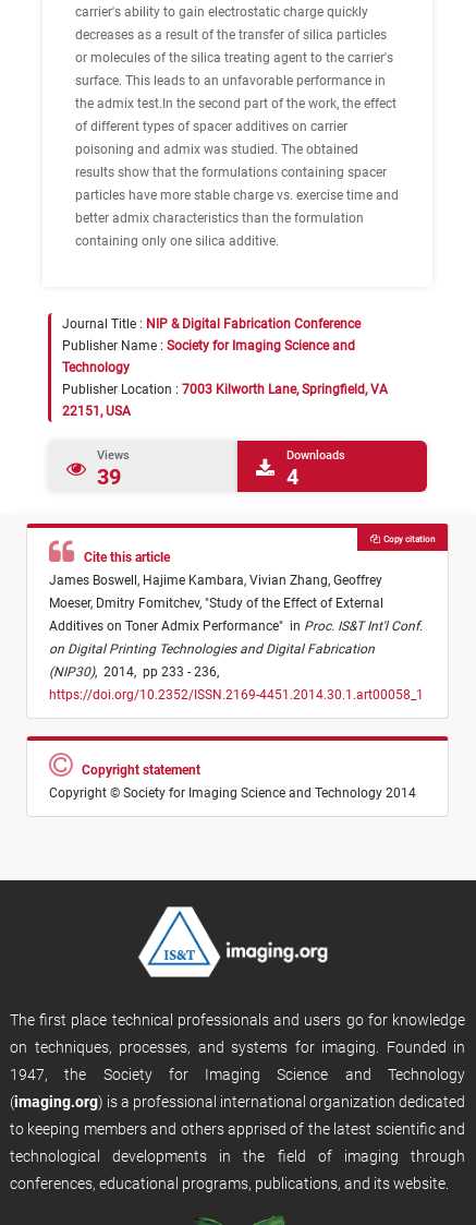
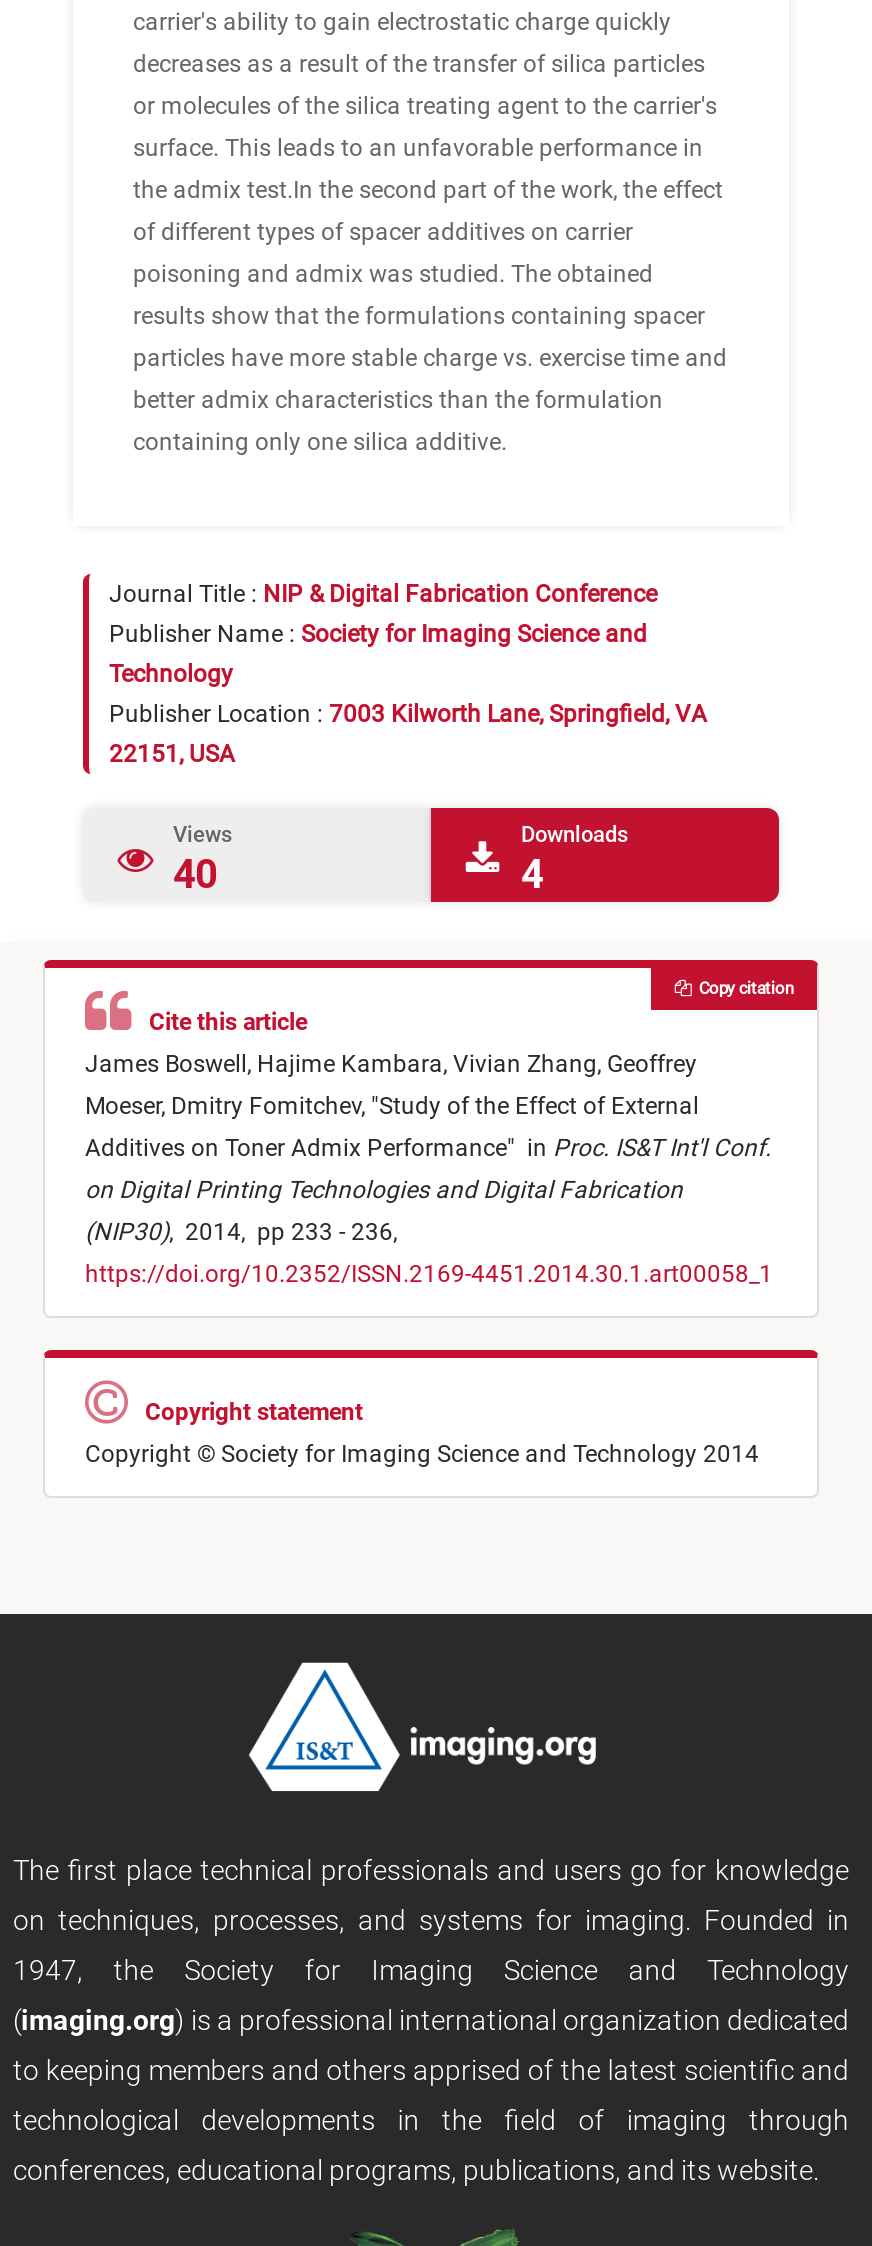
- 39
+ 40
